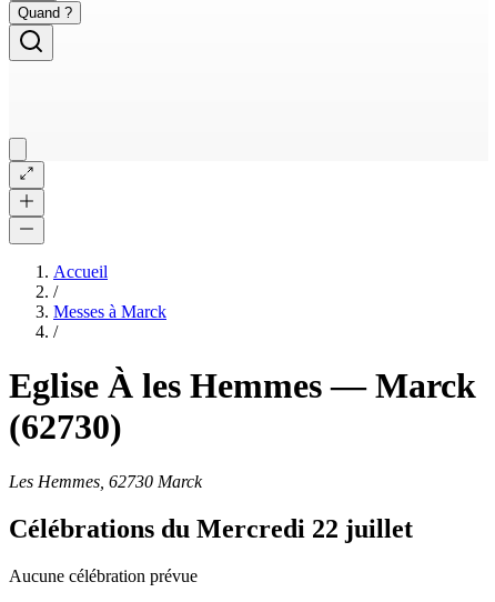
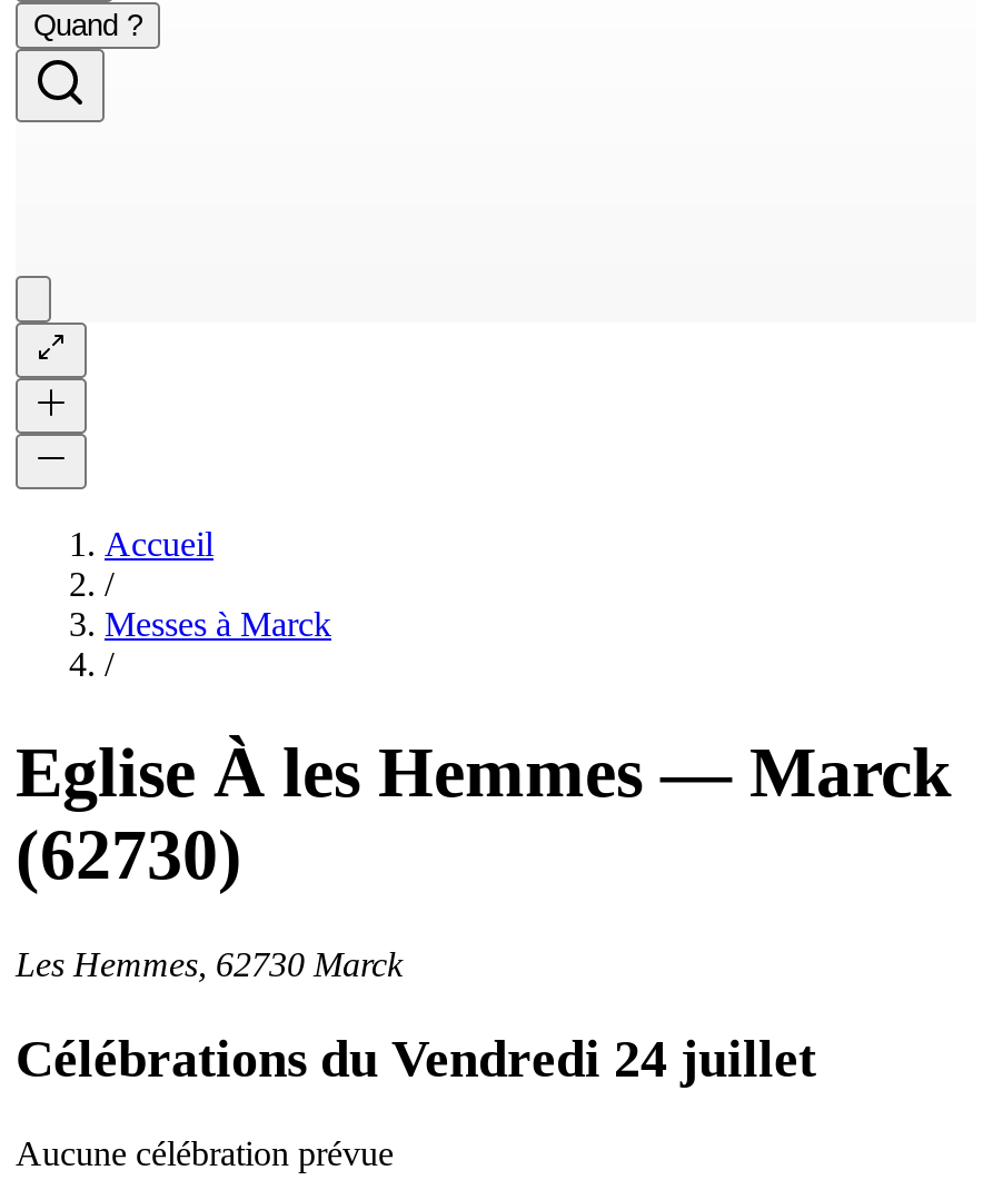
- Célébrations du Mercredi 22 juillet
+ Célébrations du Vendredi 24 juillet
